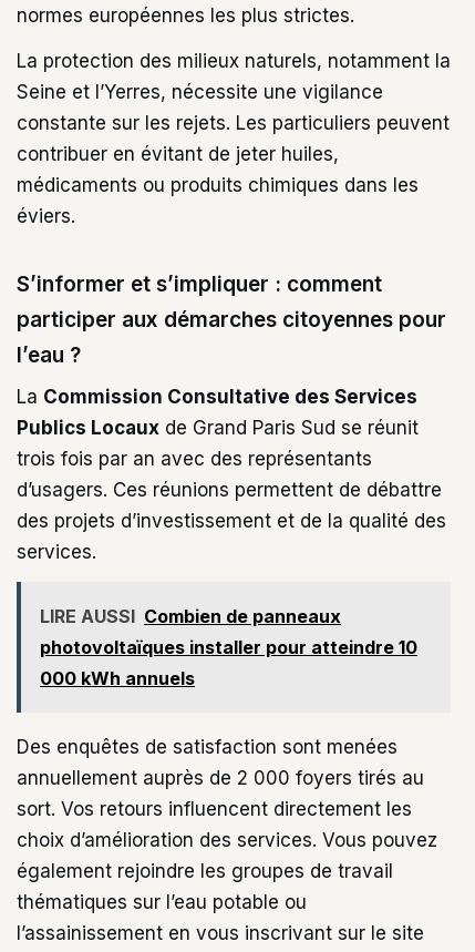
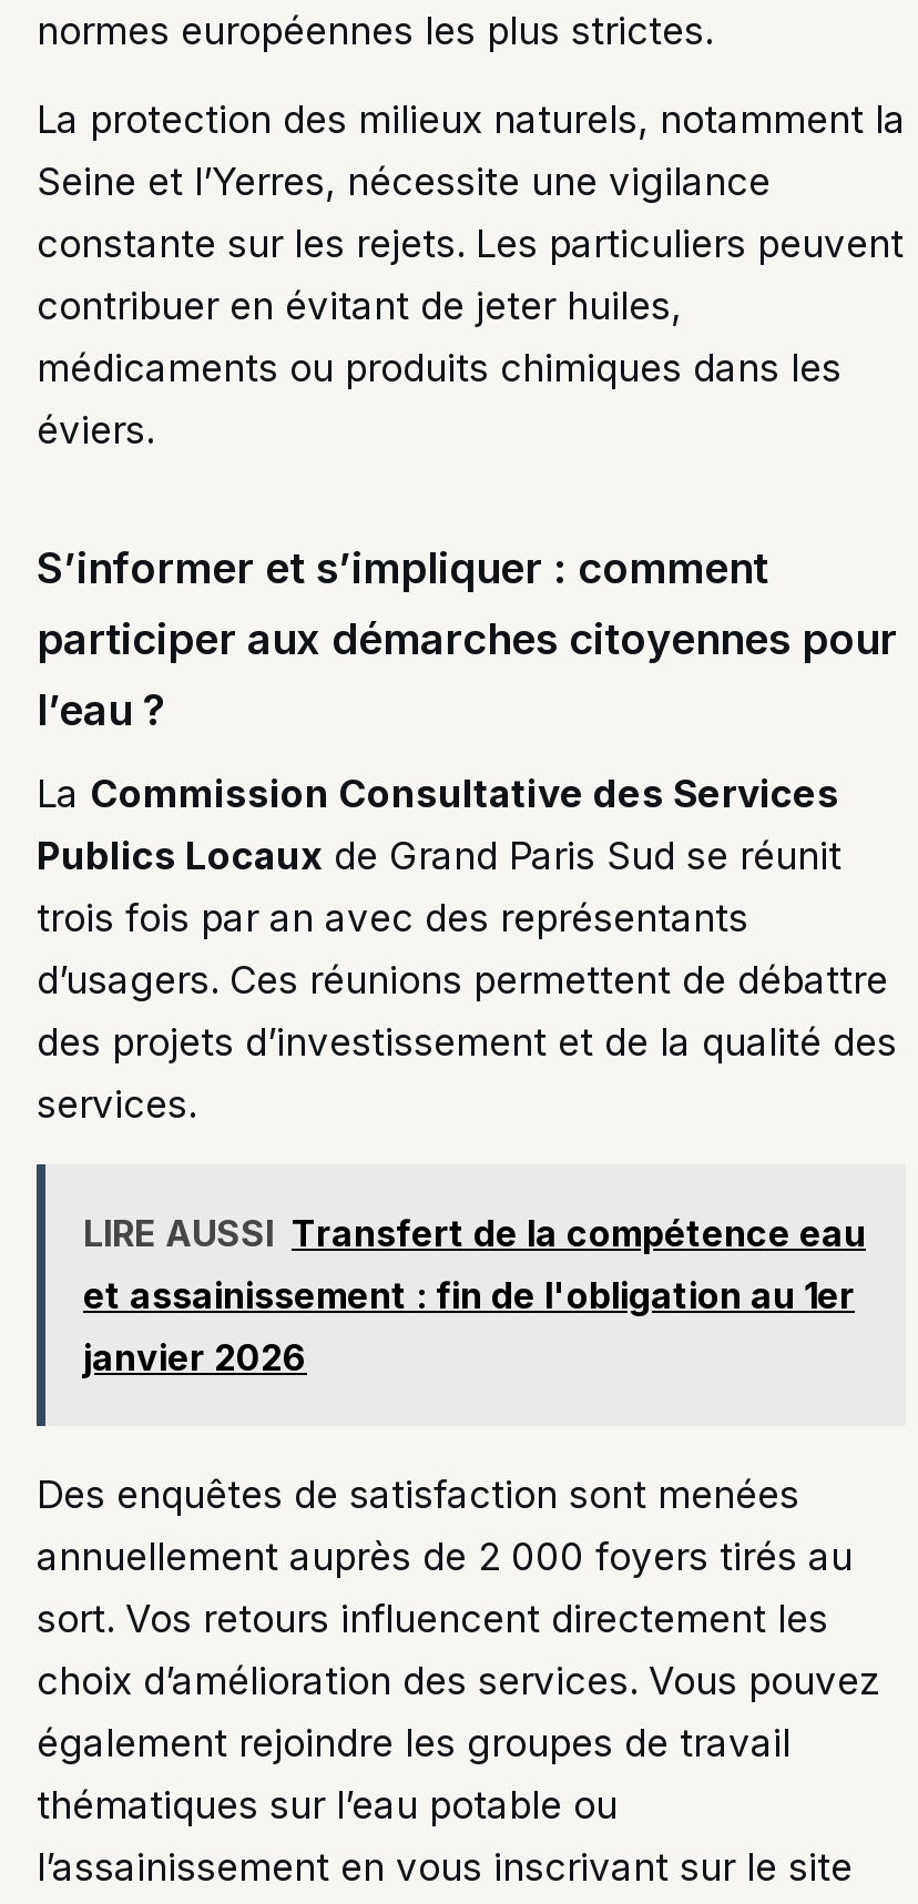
- LIRE AUSSI Combien de panneaux
- photovoltaïques installer pour atteindre 10
- 000 kWh annuels
+ LIRE AUSSI Transfert de la compétence eau
+ et assainissement : fin de l'obligation au 1er
+ janvier 2026
